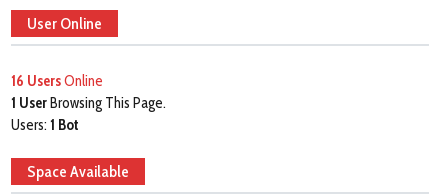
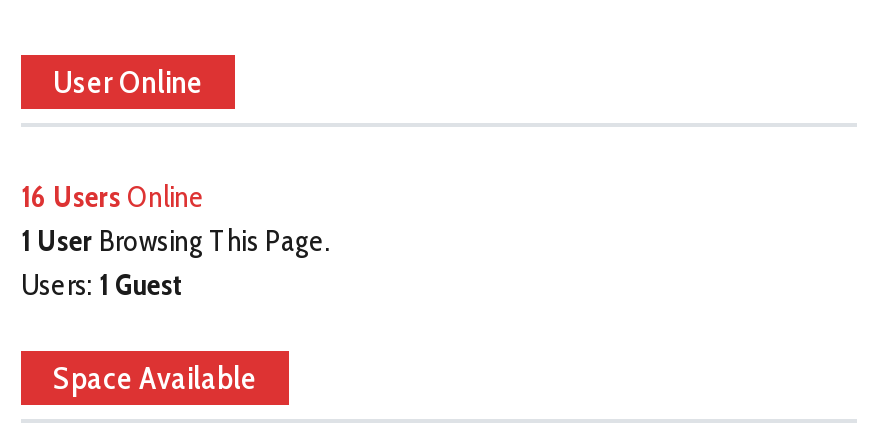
- Users: 1 Bot
+ Users: 1 Guest
